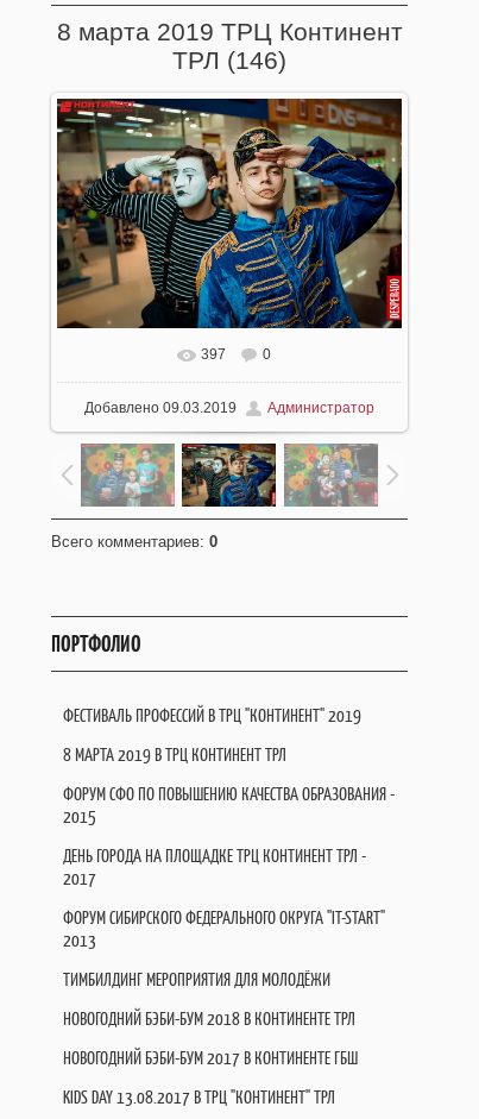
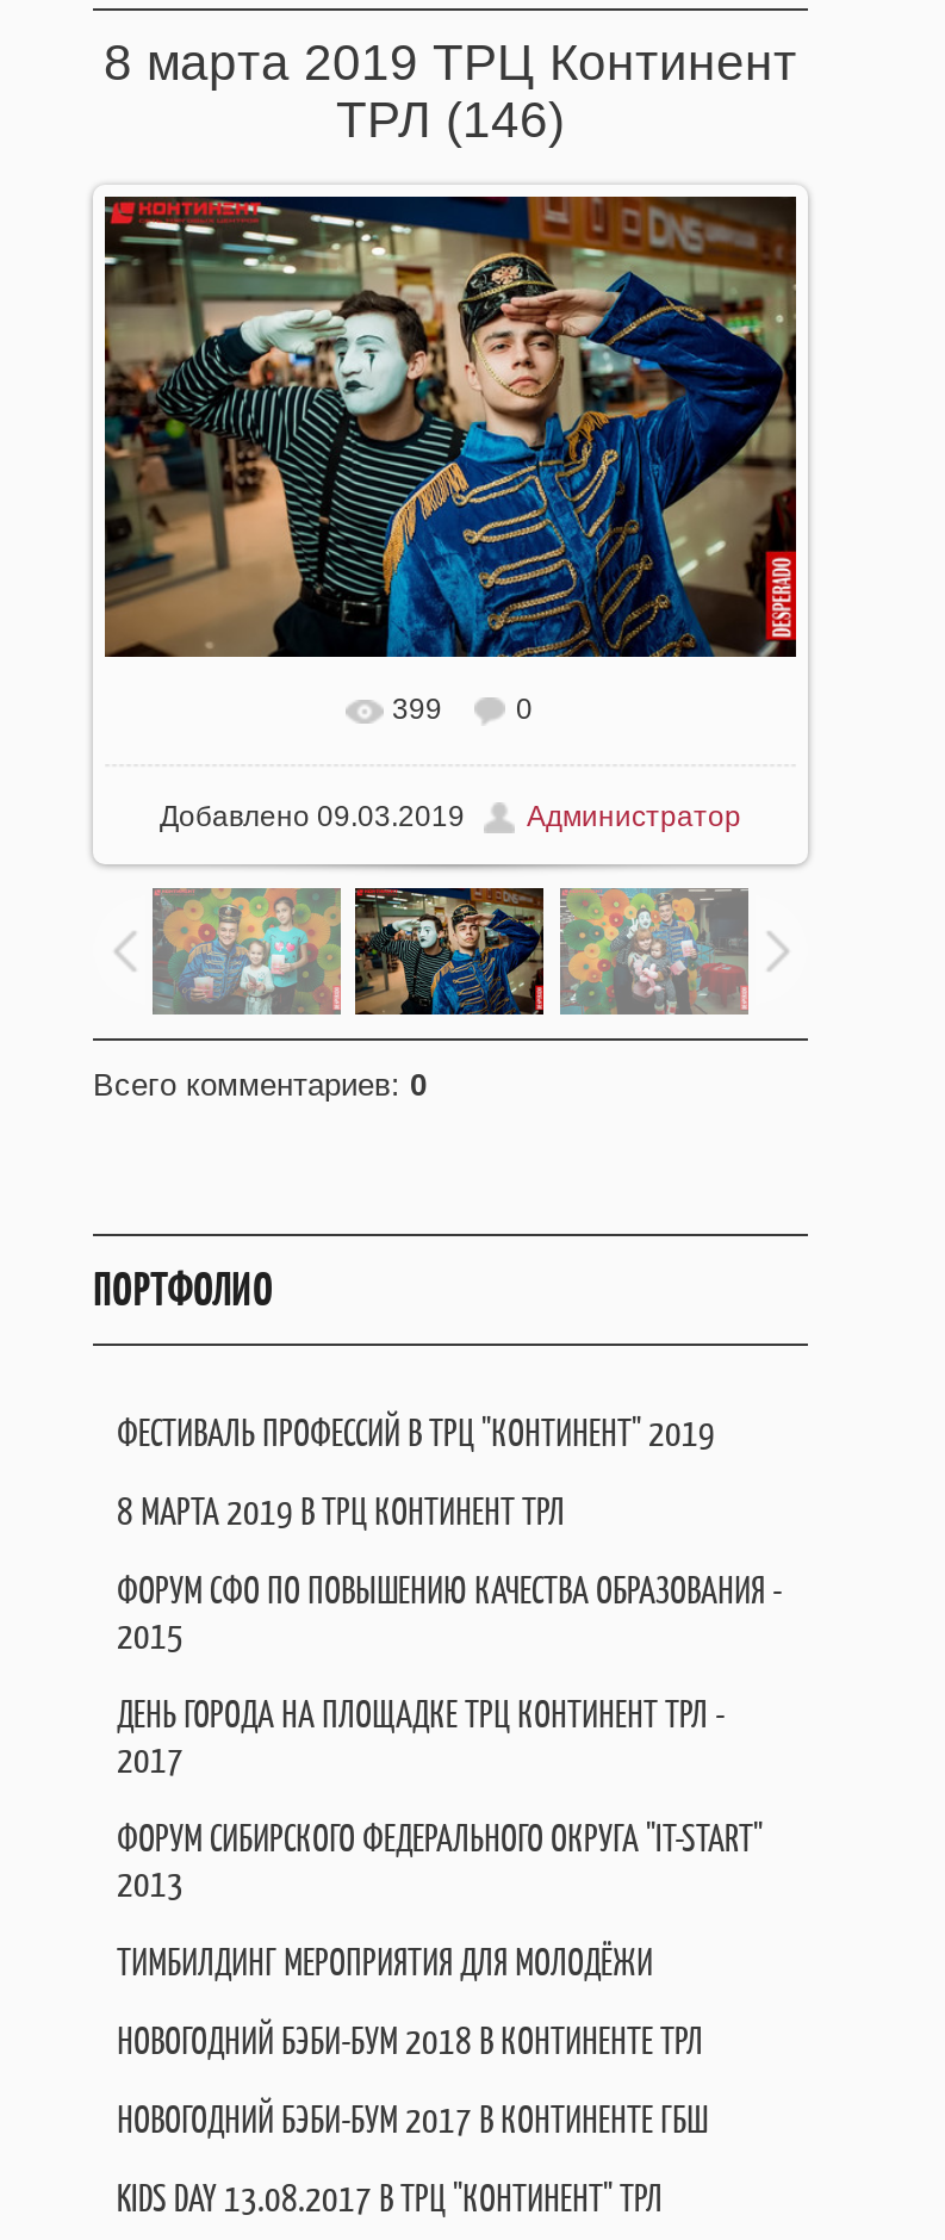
- 397
+ 399
